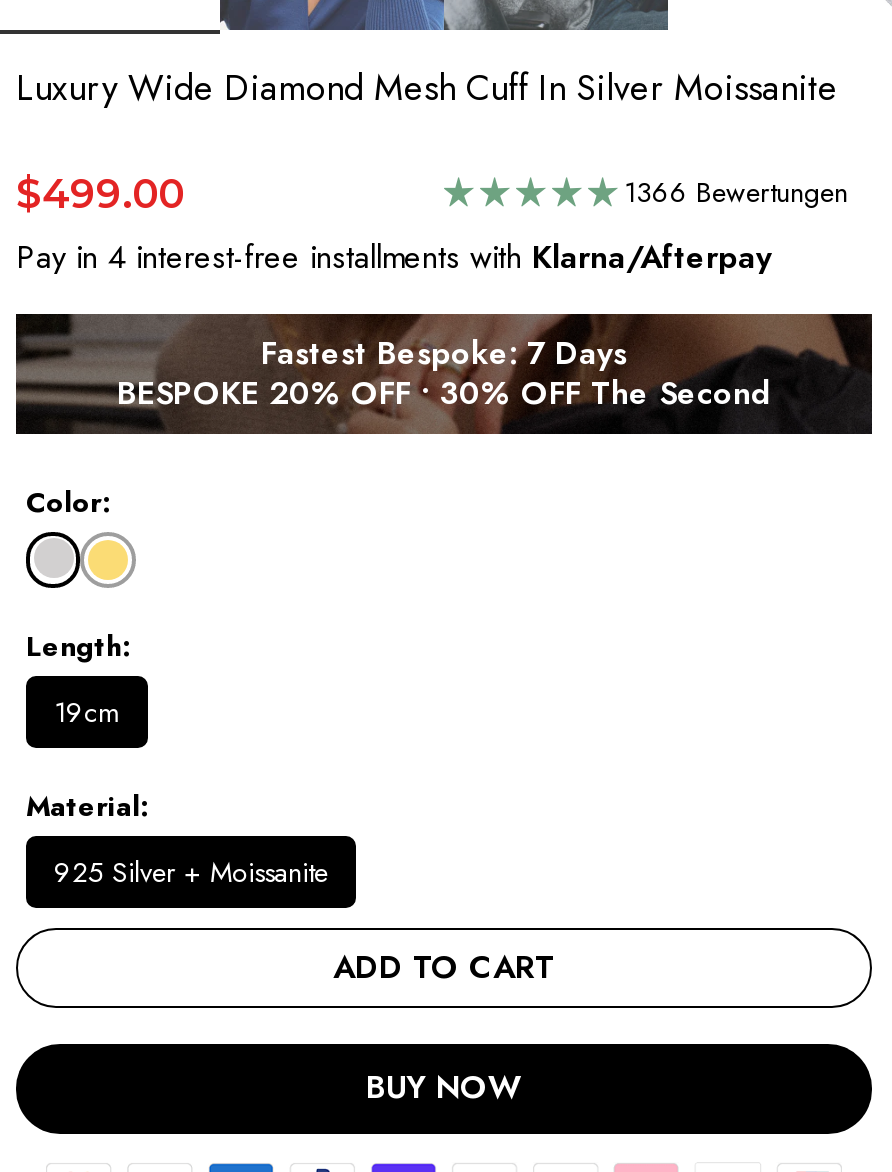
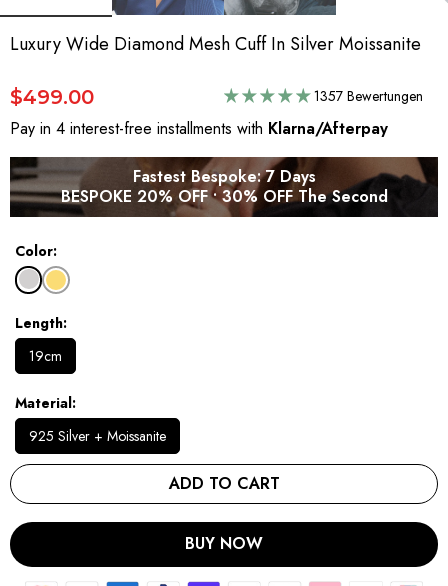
- 1366 Bewertungen
+ 1357 Bewertungen
